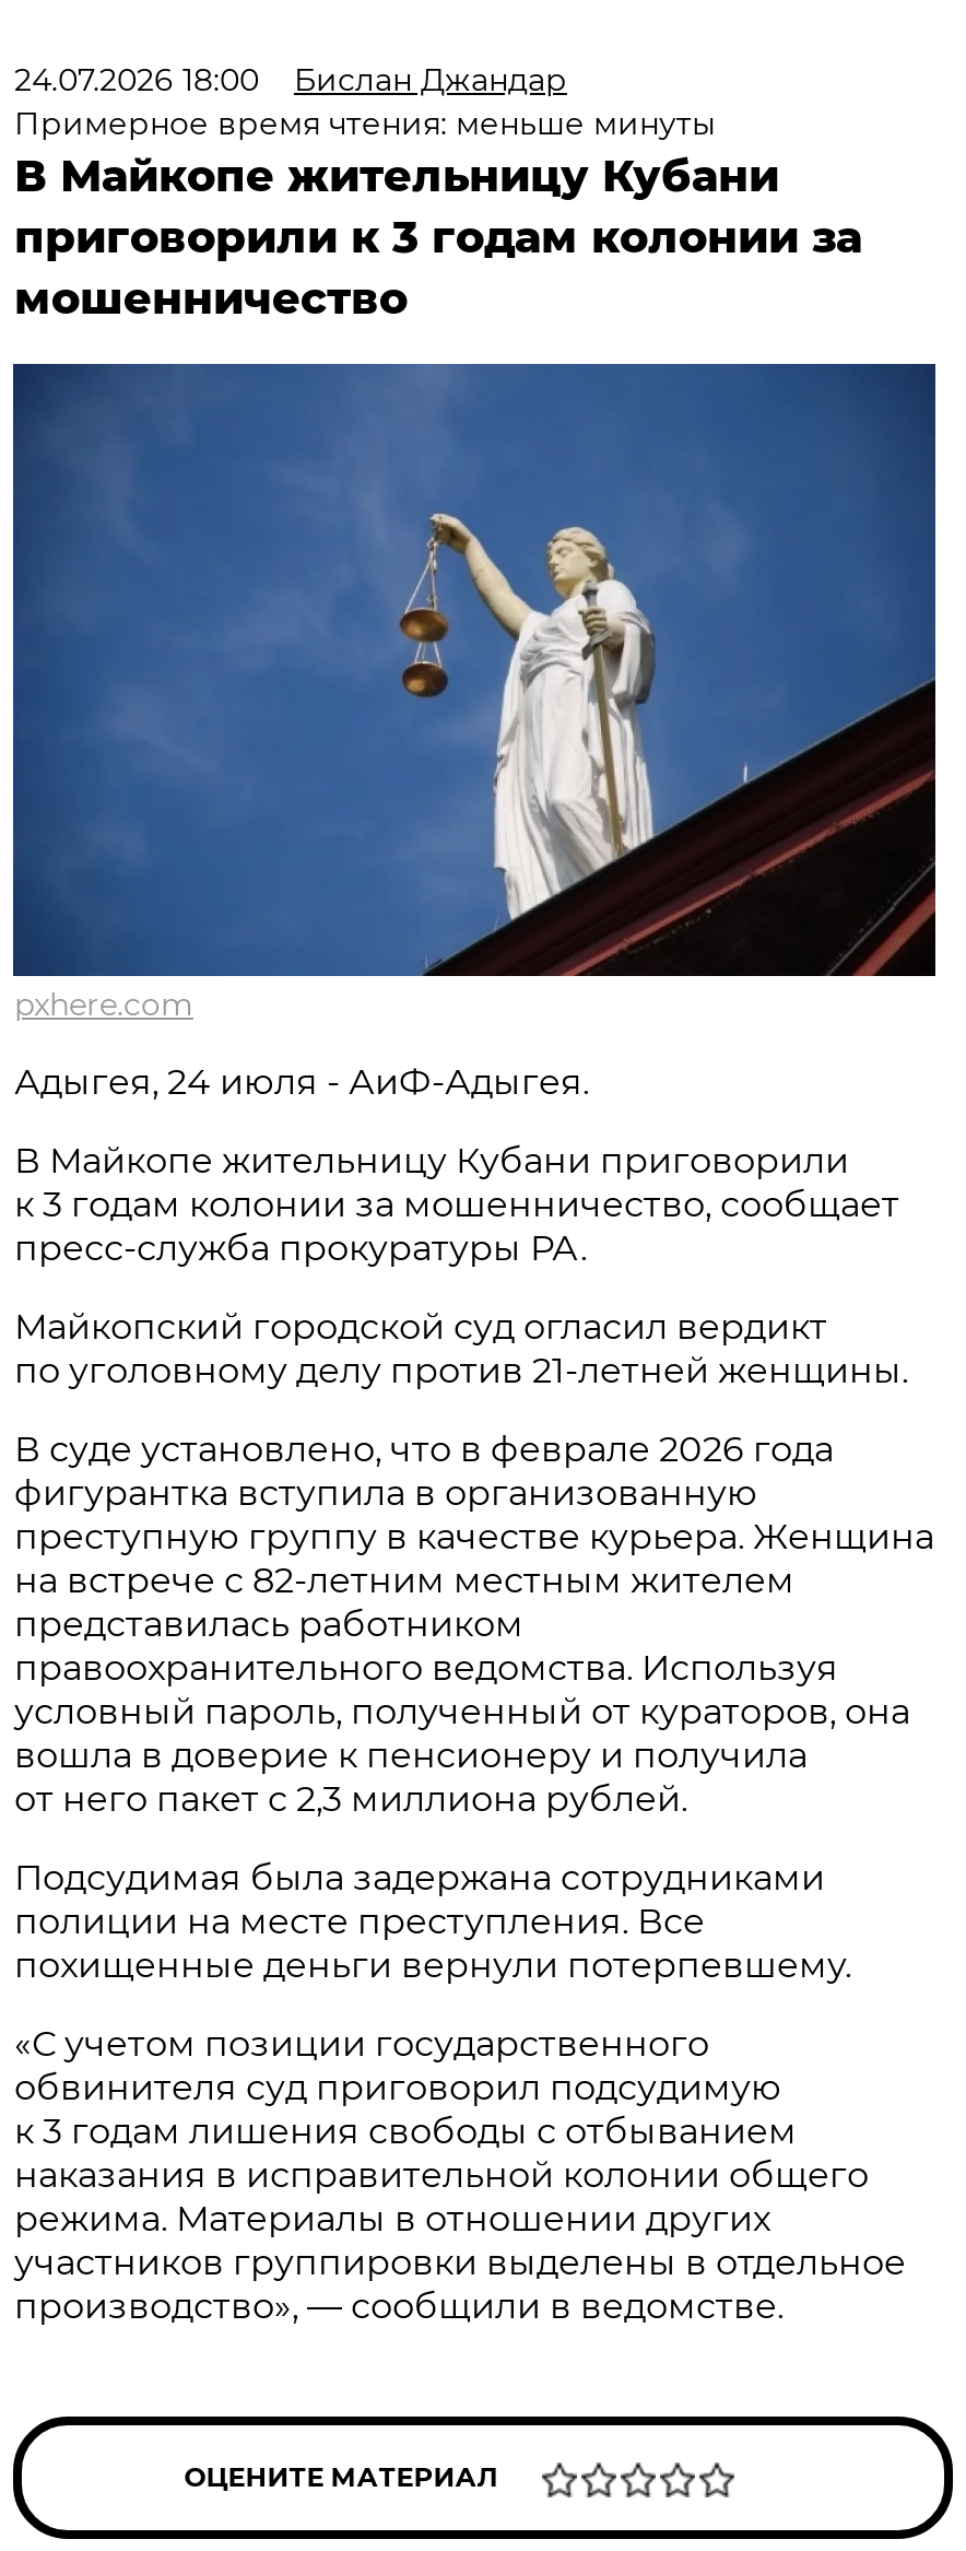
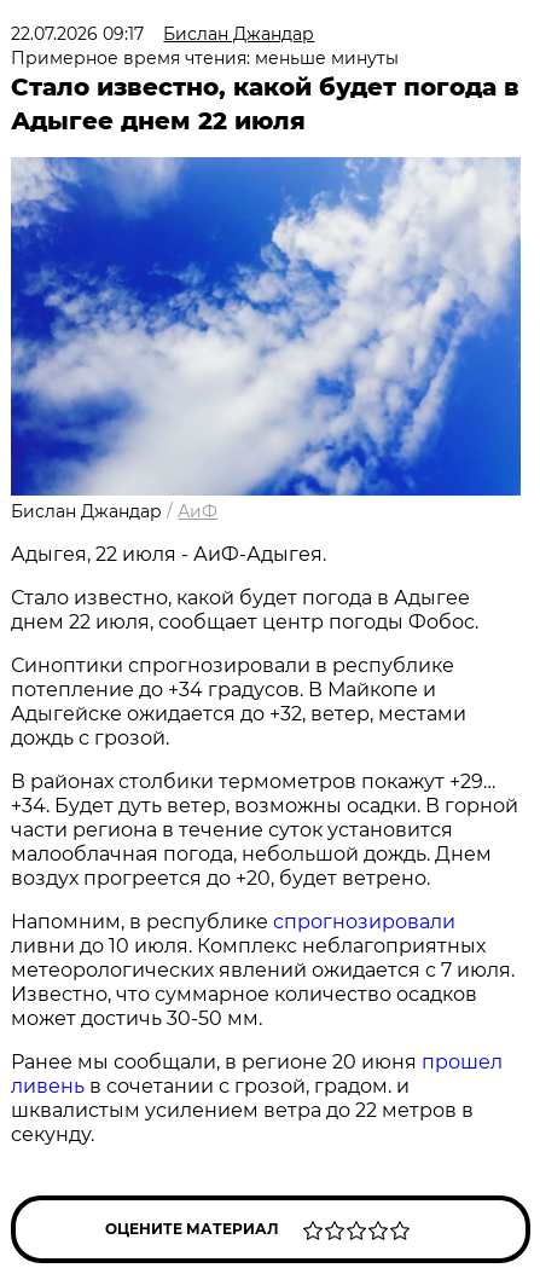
- 24.07.2026 18:00 Бислан Джандар
+ 22.07.2026 09:17 Бислан Джандар

- В Майкопе жительницу Кубани
- приговорили к 3 годам колонии за
- мошенничество
+ Стало известно, какой будет погода в
+ Адыгее днем 22 июля

- [image]
- pxhere.com
+ [image]
+ Бислан Джандар / АиФ

- Адыгея, 24 июля - АиФ-Адыгея.
+ Адыгея, 22 июля - АиФ-Адыгея.

- В Майкопе жительницу Кубани приговорили
- к 3 годам колонии за мошенничество, сообщает
- пресс-служба прокуратуры РА.
+ Стало известно, какой будет погода в Адыгее
+ днем 22 июля, сообщает центр погоды Фобос.

- Майкопский городской суд огласил вердикт
- по уголовному делу против 21-летней женщины.
+ Синоптики спрогнозировали в республике
+ потепление до +34 градусов. В Майкопе и
+ Адыгейске ожидается до +32, ветер, местами
+ дождь с грозой.

- В суде установлено, что в феврале 2026 года
- фигурантка вступила в организованную
- преступную группу в качестве курьера. Женщина
- на встрече с 82-летним местным жителем
- представилась работником
- правоохранительного ведомства. Используя
- условный пароль, полученный от кураторов, она
- вошла в доверие к пенсионеру и получила
- от него пакет с 2,3 миллиона рублей.
+ В районах столбики термометров покажут +29…
+ +34. Будет дуть ветер, возможны осадки. В горной
+ части региона в течение суток установится
+ малооблачная погода, небольшой дождь. Днем
+ воздух прогреется до +20, будет ветрено.

- Подсудимая была задержана сотрудниками
- полиции на месте преступления. Все
- похищенные деньги вернули потерпевшему.
+ Напомним, в республике спрогнозировали
+ ливни до 10 июля. Комплекс неблагоприятных
+ метеорологических явлений ожидается с 7 июля.
+ Известно, что суммарное количество осадков
+ может достичь 30-50 мм.

- «С учетом позиции государственного
- обвинителя суд приговорил подсудимую
- к 3 годам лишения свободы с отбыванием
- наказания в исправительной колонии общего
- режима. Материалы в отношении других
- участников группировки выделены в отдельное
- производство», — сообщили в ведомстве.
+ Ранее мы сообщали, в регионе 20 июня прошел
+ ливень в сочетании с грозой, градом. и
+ шквалистым усилением ветра до 22 метров в
+ секунду.
